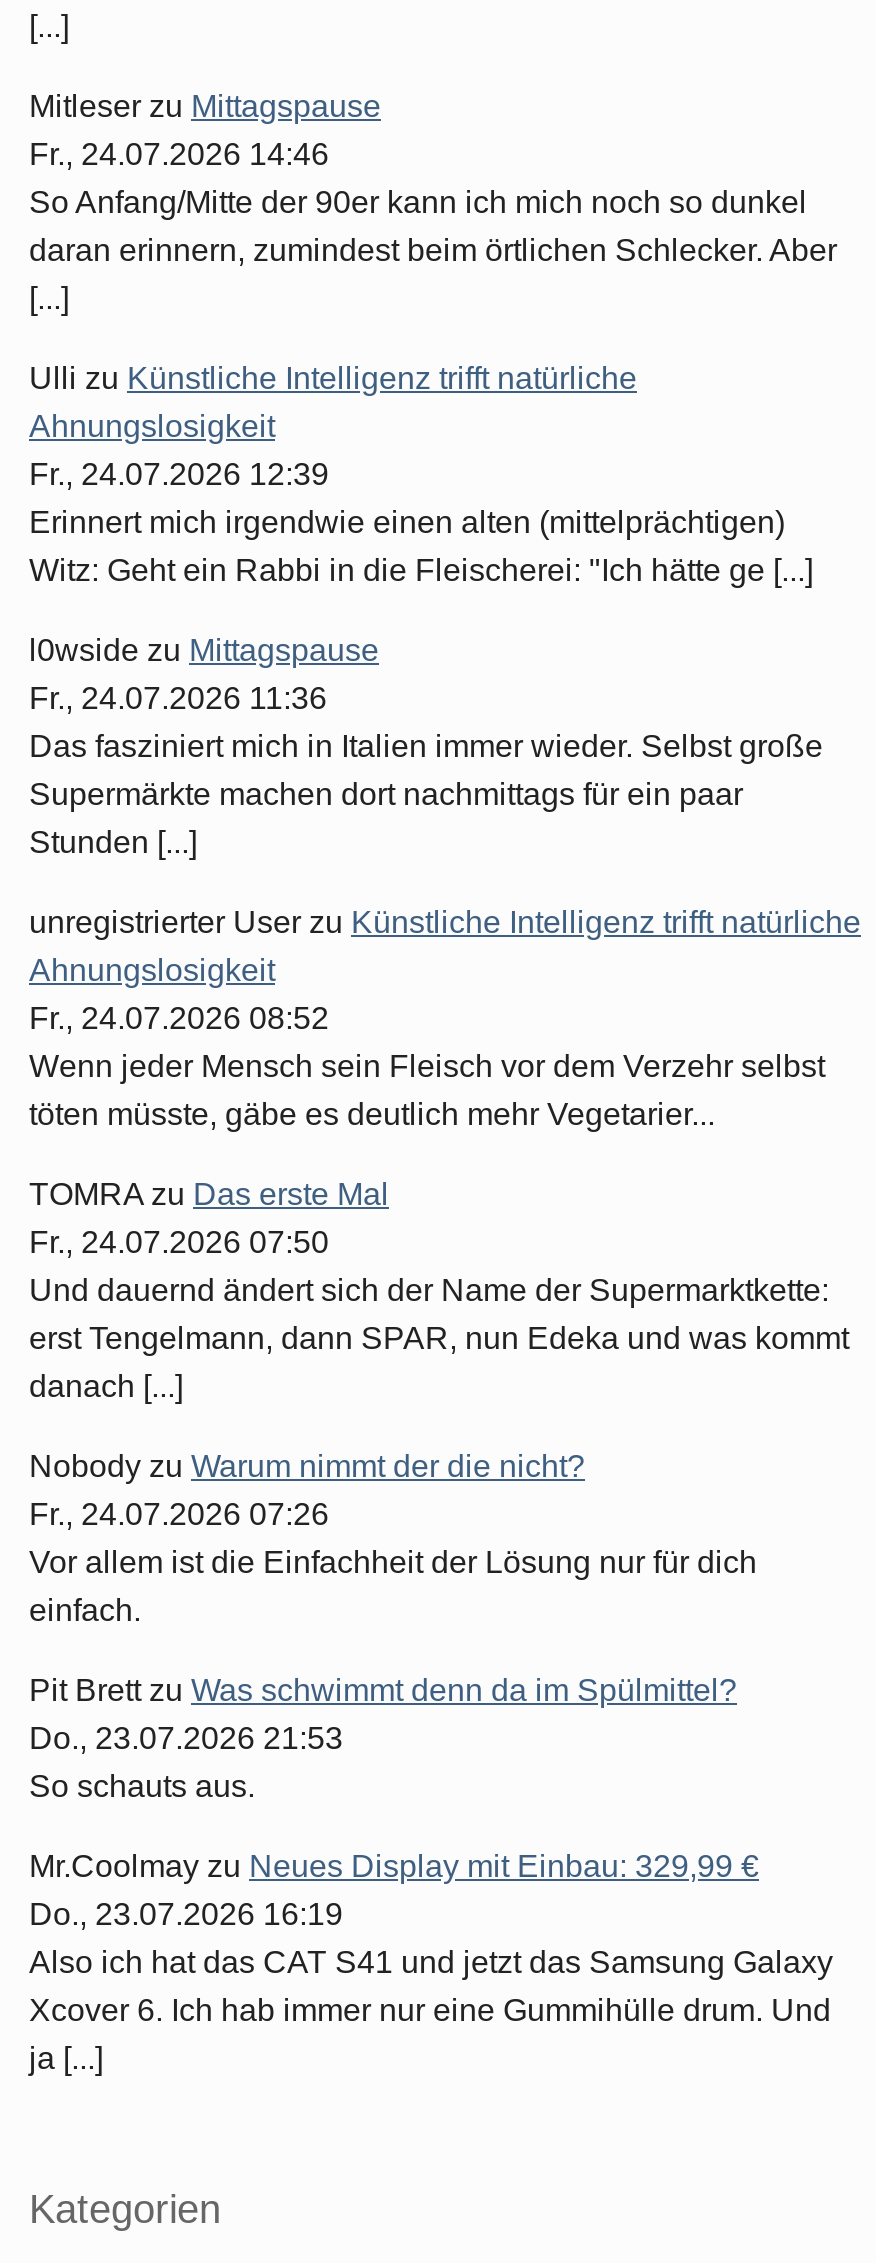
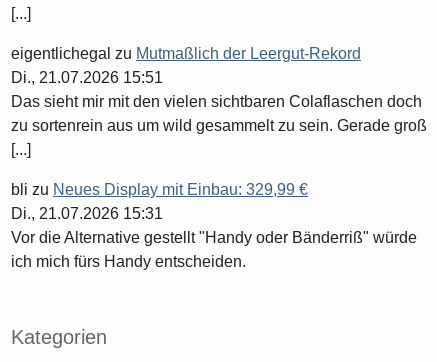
- Mitleser zu Mittagspause
- Fr., 24.07.2026 14:46
- So Anfang/Mitte der 90er kann ich mich noch so dunkel
- daran erinnern, zumindest beim örtlichen Schlecker. Aber
+ eigentlichegal zu Mutmaßlich der Leergut-Rekord
+ Di., 21.07.2026 15:51
+ Das sieht mir mit den vielen sichtbaren Colaflaschen doch
+ zu sortenrein aus um wild gesammelt zu sein. Gerade groß

- Ulli zu Künstliche Intelligenz trifft natürliche
- Ahnungslosigkeit
- Fr., 24.07.2026 12:39
- Erinnert mich irgendwie einen alten (mittelprächtigen)
- Witz: Geht ein Rabbi in die Fleischerei: "Ich hätte ge [...]
- l0wside zu Mittagspause
- Fr., 24.07.2026 11:36
- Das fasziniert mich in Italien immer wieder. Selbst große
- Supermärkte machen dort nachmittags für ein paar
- Stunden [...]
- unregistrierter User zu Künstliche Intelligenz trifft natürliche
- Ahnungslosigkeit
- Fr., 24.07.2026 08:52
- Wenn jeder Mensch sein Fleisch vor dem Verzehr selbst
- töten müsste, gäbe es deutlich mehr Vegetarier...
- TOMRA zu Das erste Mal
- Fr., 24.07.2026 07:50
- Und dauernd ändert sich der Name der Supermarktkette:
- erst Tengelmann, dann SPAR, nun Edeka und was kommt
- danach [...]
- Nobody zu Warum nimmt der die nicht?
- Fr., 24.07.2026 07:26
- Vor allem ist die Einfachheit der Lösung nur für dich
- einfach.
- Pit Brett zu Was schwimmt denn da im Spülmittel?
- Do., 23.07.2026 21:53
- So schauts aus.
- Mr.Coolmay zu Neues Display mit Einbau: 329,99 €
- Do., 23.07.2026 16:19
- Also ich hat das CAT S41 und jetzt das Samsung Galaxy
- Xcover 6. Ich hab immer nur eine Gummihülle drum. Und
- ja [...]
+ bli zu Neues Display mit Einbau: 329,99 €
+ Di., 21.07.2026 15:31
+ Vor die Alternative gestellt "Handy oder Bänderriß" würde
+ ich mich fürs Handy entscheiden.
